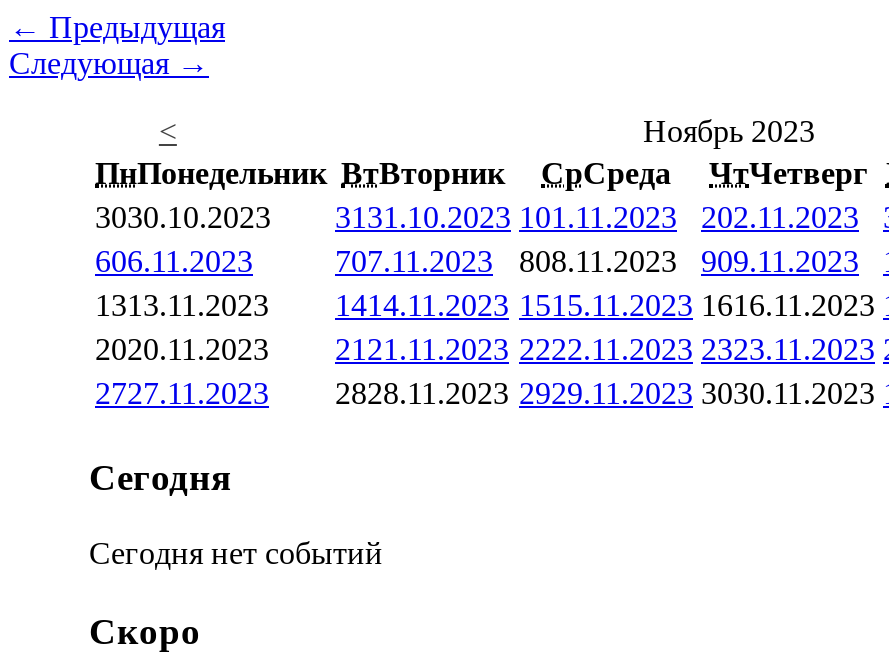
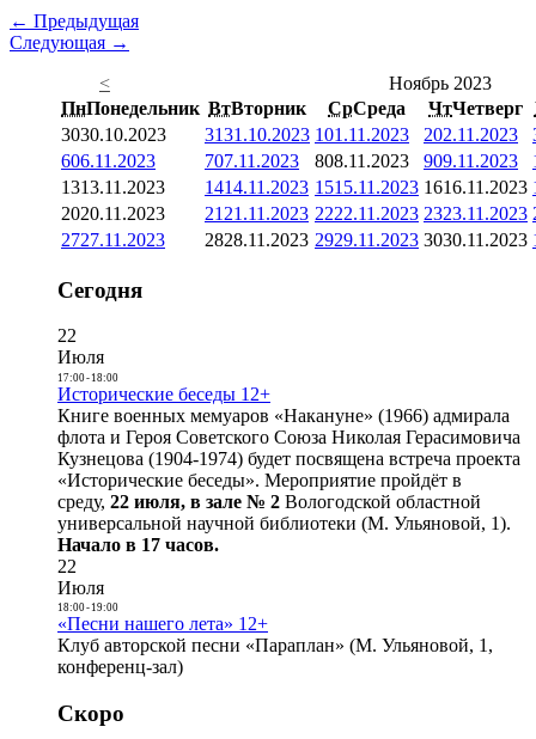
- Сегодня нет событий
+ 22
+ Июля
+ 17:00 - 18:00
+ Исторические беседы 12+
+ Книге военных мемуаров «Накануне» (1966) адмирала
+ флота и Героя Советского Союза Николая Герасимовича
+ Кузнецова (1904-1974) будет посвящена встреча проекта
+ «Исторические беседы». Мероприятие пройдёт в
+ среду, 22 июля, в зале № 2 Вологодской областной
+ универсальной научной библиотеки (М. Ульяновой, 1).
+ Начало в 17 часов.
+ 22
+ Июля
+ 18:00 - 19:00
+ «Песни нашего лета» 12+
+ Клуб авторской песни «Параплан» (М. Ульяновой, 1,
+ конференц-зал)
